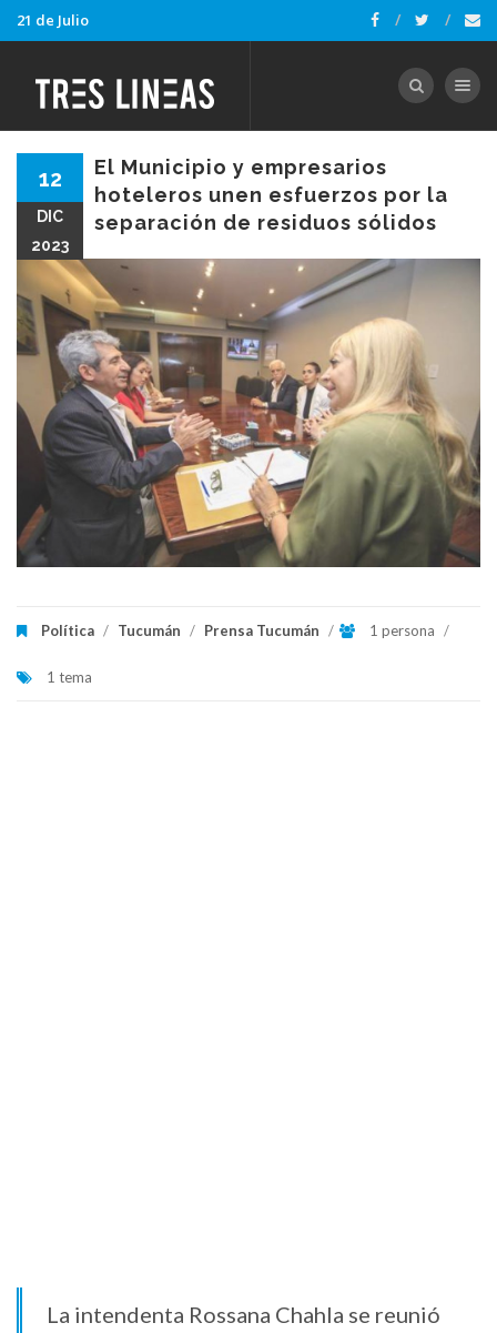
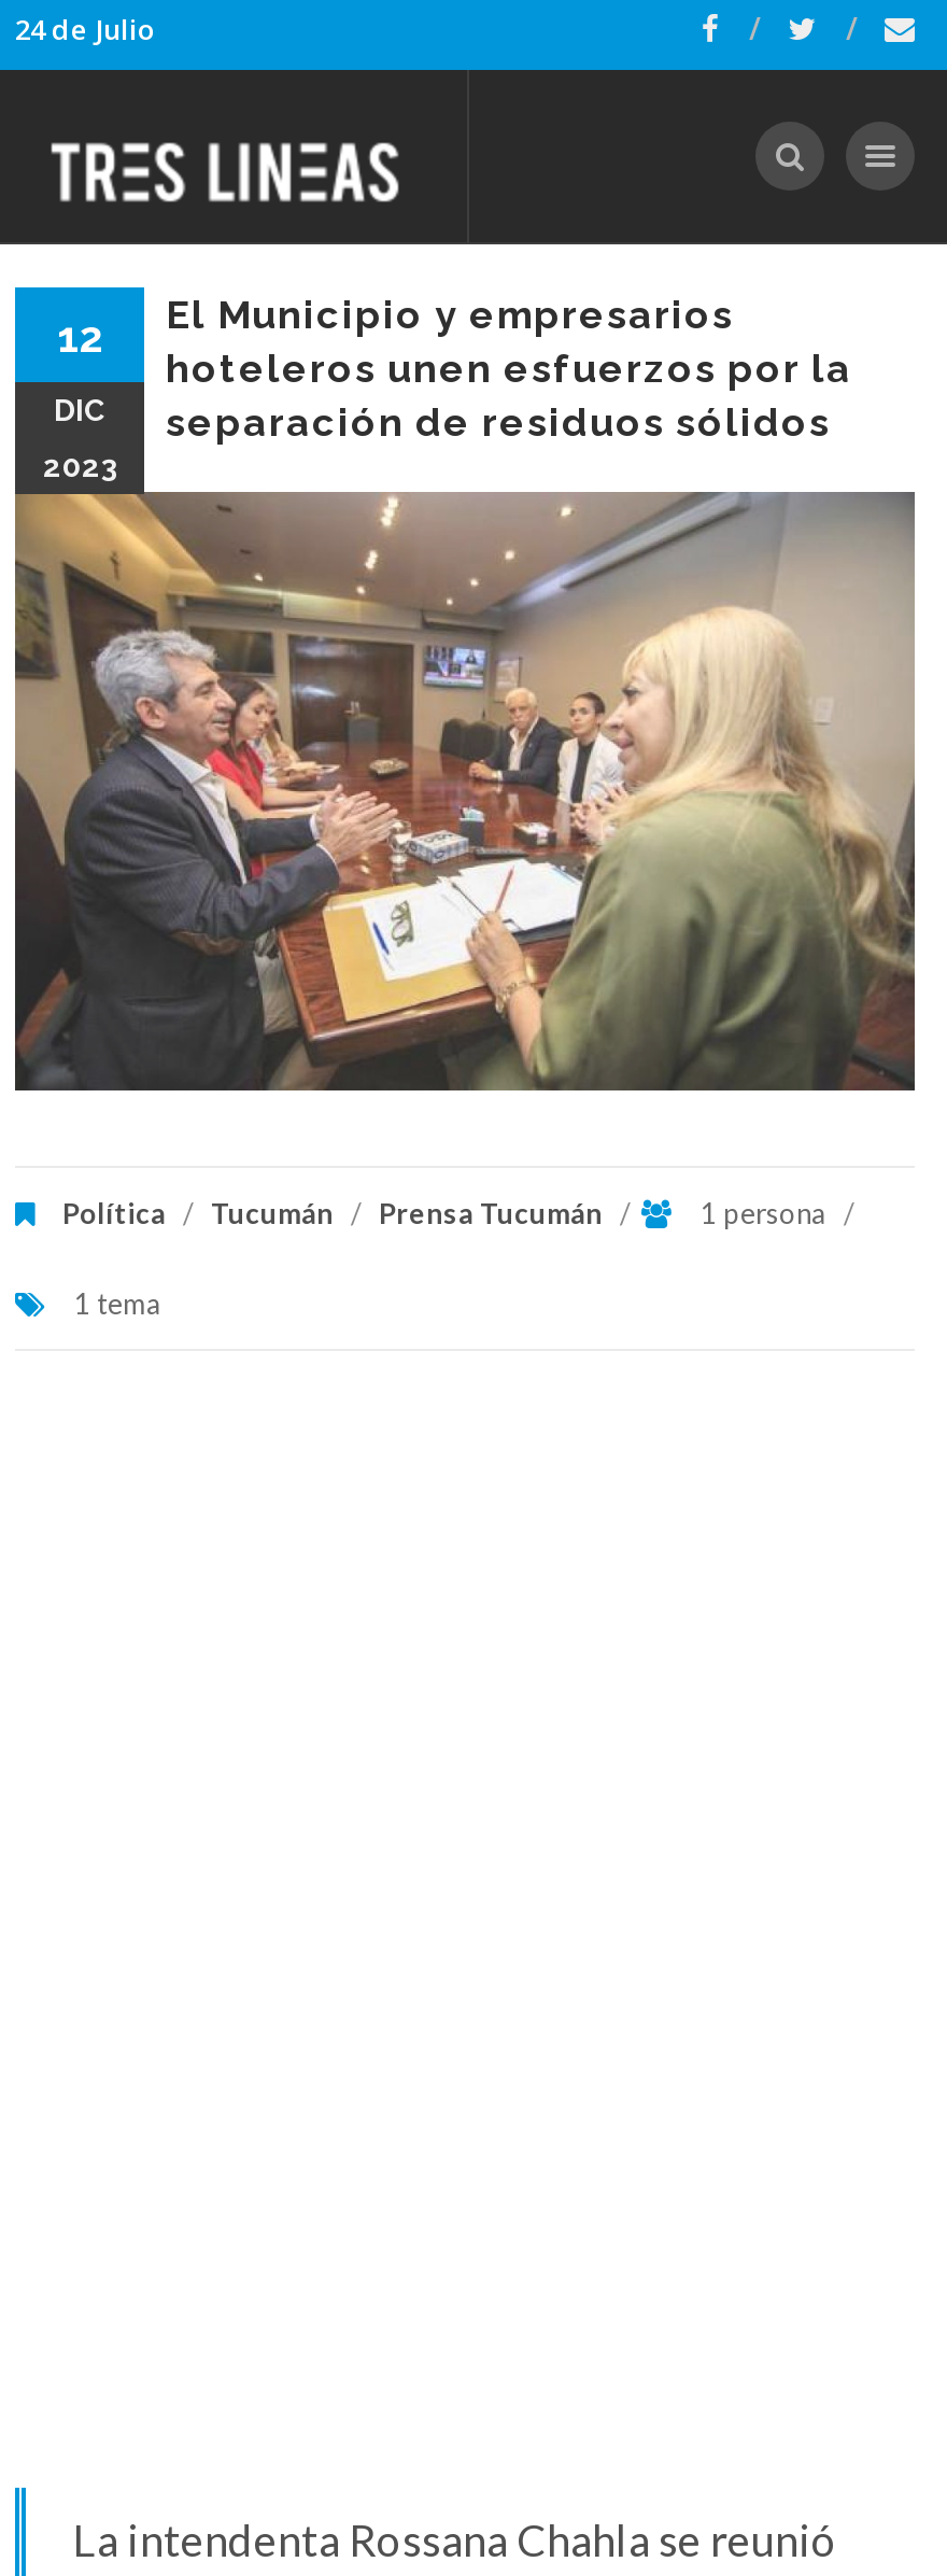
- 21 de Julio
+ 24 de Julio
